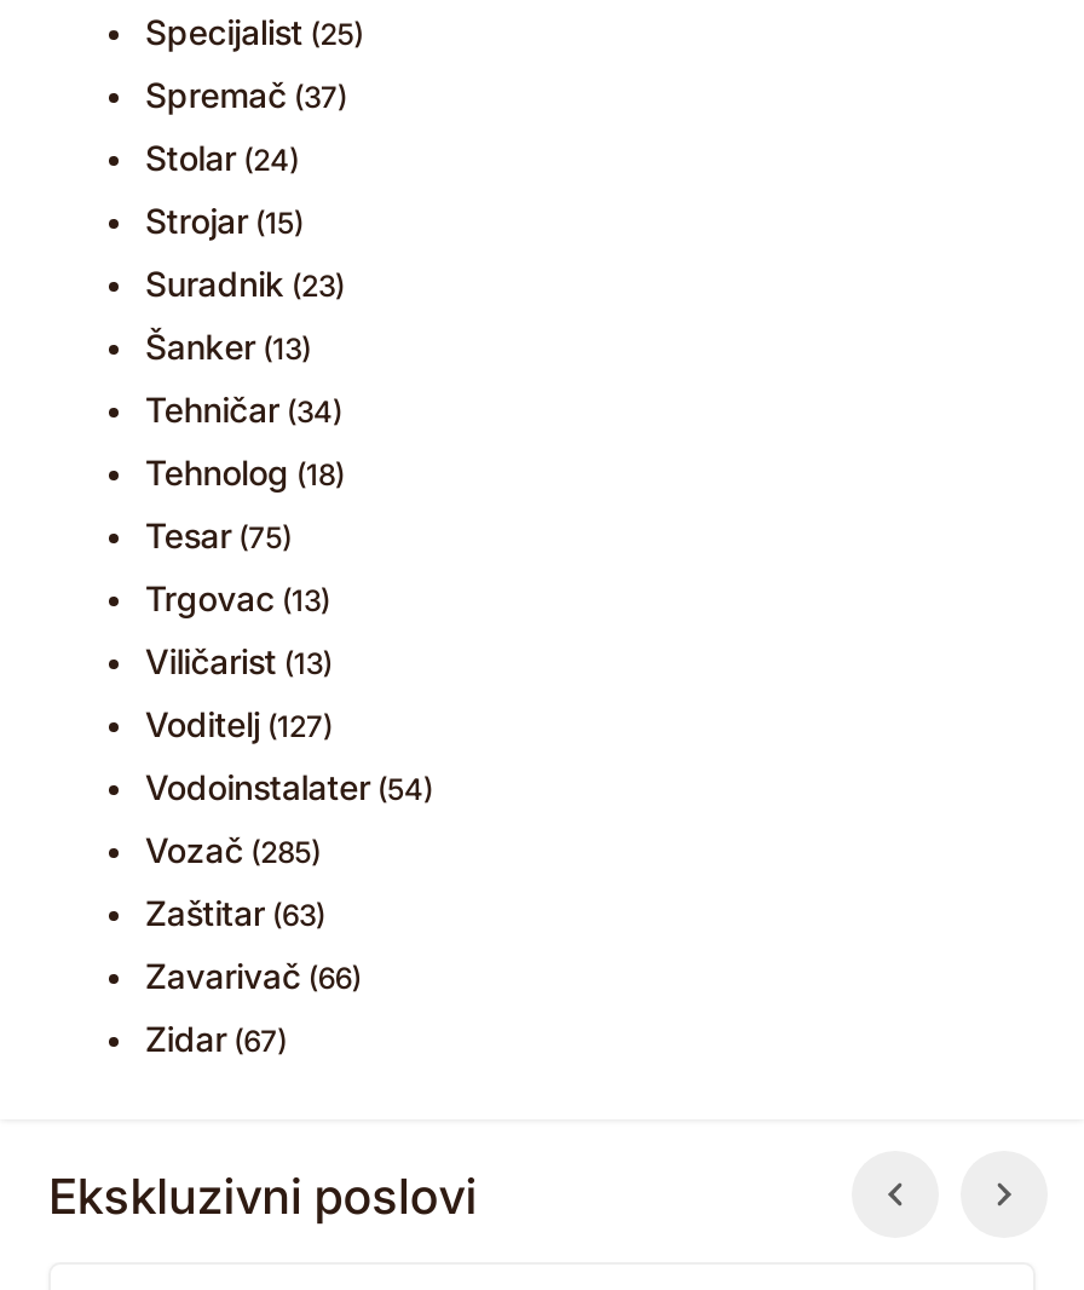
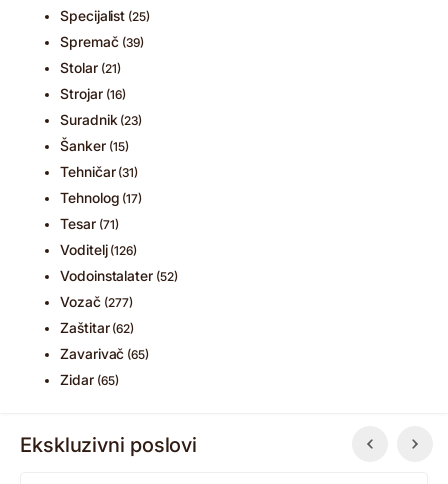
- Spremač (37)
+ Spremač (39)

- Stolar (24)
+ Stolar (21)

- Strojar (15)
+ Strojar (16)

- Šanker (13)
- Tehničar (34)
- Tehnolog (18)
- Tesar (75)
- Trgovac (13)
- Viličarist (13)
- Voditelj (127)
- Vodoinstalater (54)
- Vozač (285)
- Zaštitar (63)
- Zavarivač (66)
- Zidar (67)
+ Šanker (15)
+ Tehničar (31)
+ Tehnolog (17)
+ Tesar (71)
+ Voditelj (126)
+ Vodoinstalater (52)
+ Vozač (277)
+ Zaštitar (62)
+ Zavarivač (65)
+ Zidar (65)
